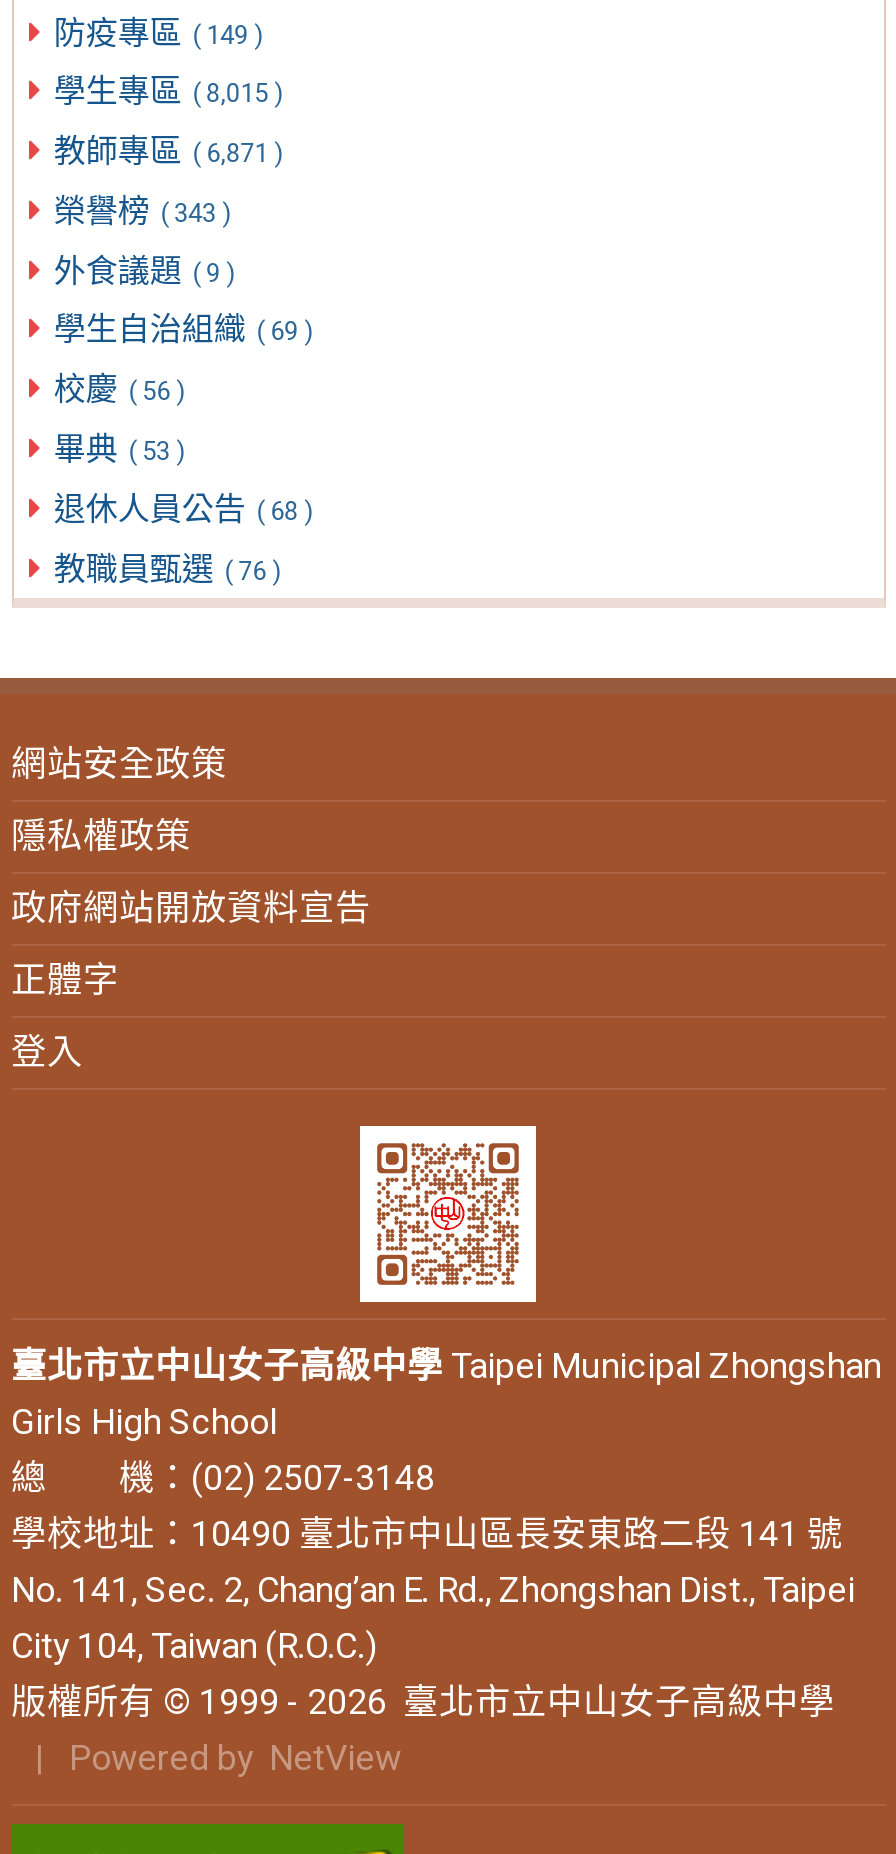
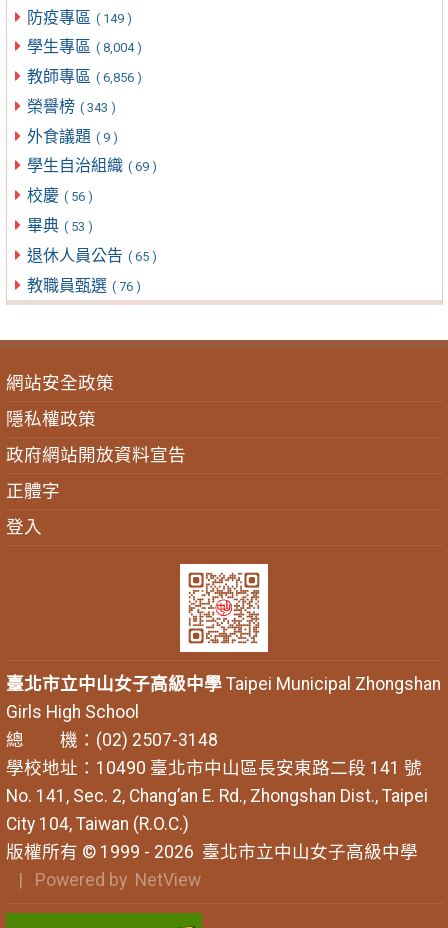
- 學生專區 ( 8,015 )
+ 學生專區 ( 8,004 )

- 教師專區 ( 6,871 )
+ 教師專區 ( 6,856 )

- 退休人員公告 ( 68 )
+ 退休人員公告 ( 65 )
